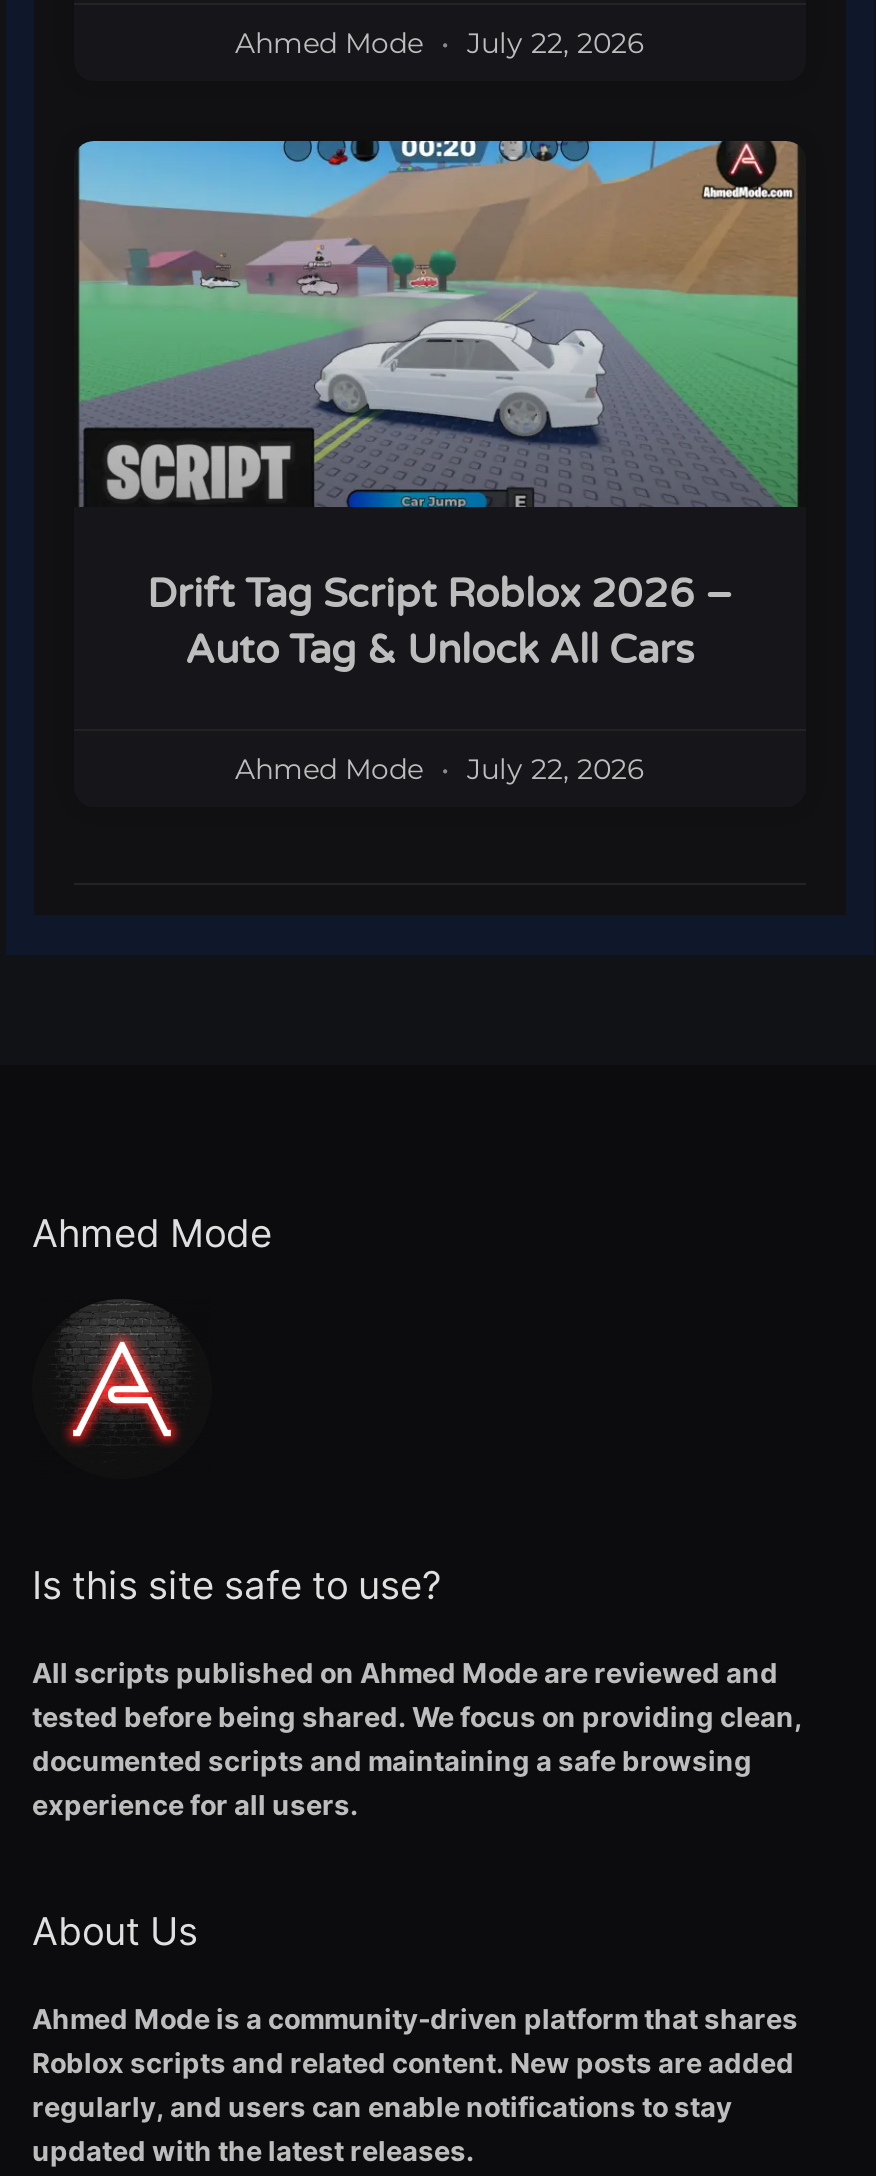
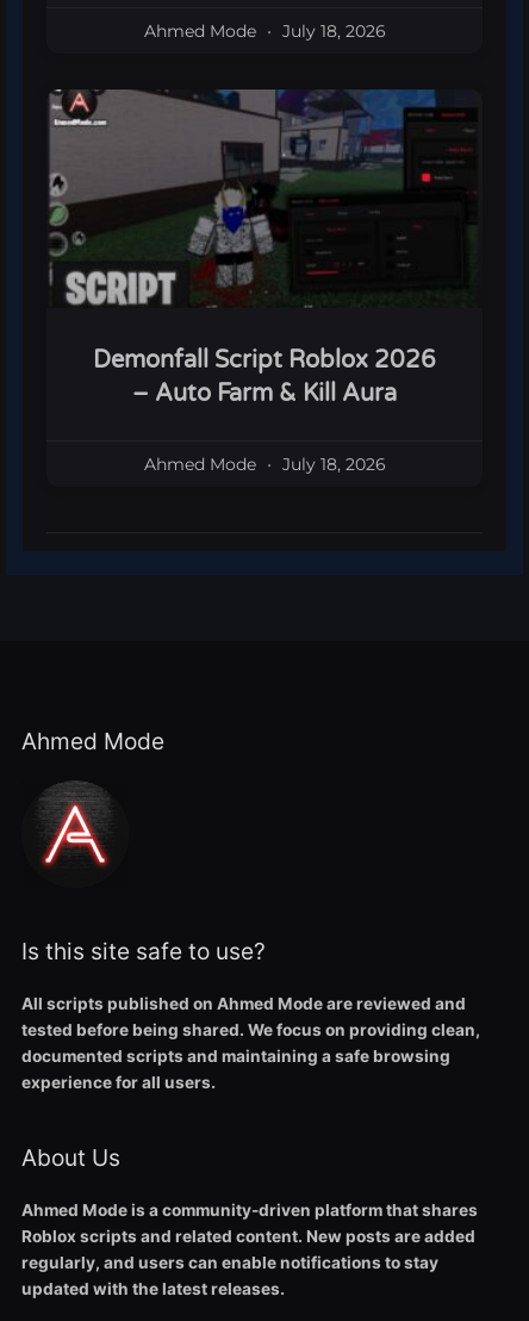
- Ahmed Mode July 22, 2026
+ Ahmed Mode July 18, 2026

- [image]
- Drift Tag Script Roblox 2026 –
- Auto Tag & Unlock All Cars
+ [image]
+ Demonfall Script Roblox 2026
+ – Auto Farm & Kill Aura

- Ahmed Mode July 22, 2026
+ Ahmed Mode July 18, 2026
